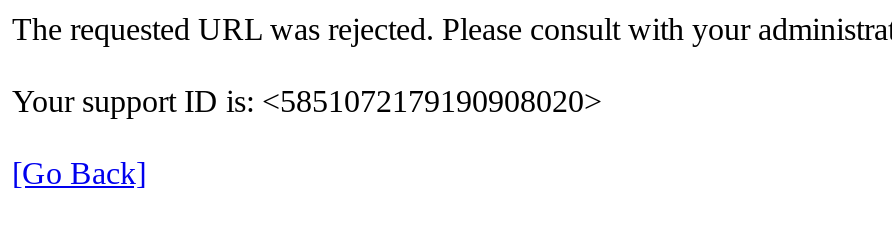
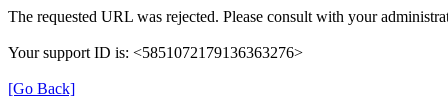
- Your support ID is: <5851072179190908020>
+ Your support ID is: <5851072179136363276>
